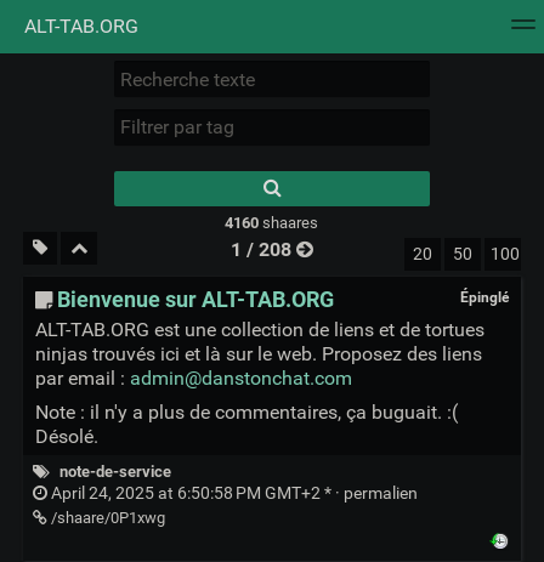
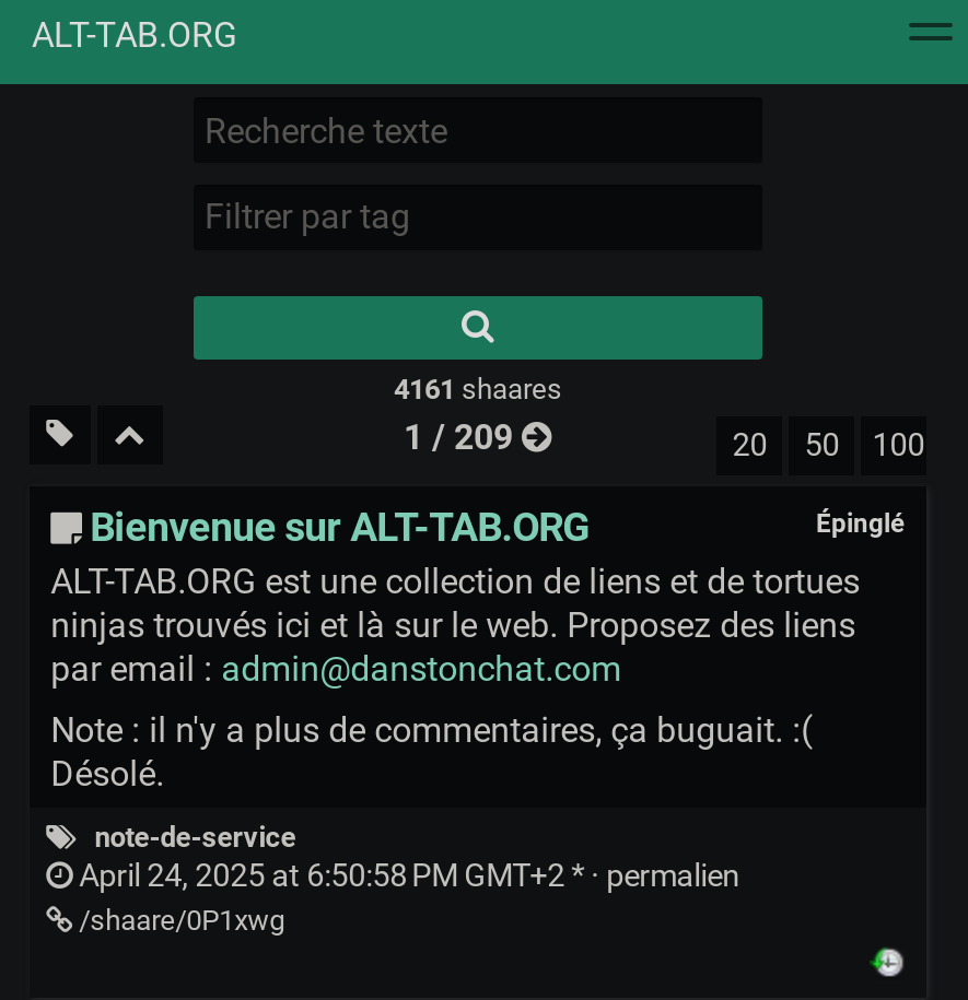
- 4160 shaares
+ 4161 shaares

- 1 / 208
+ 1 / 209
